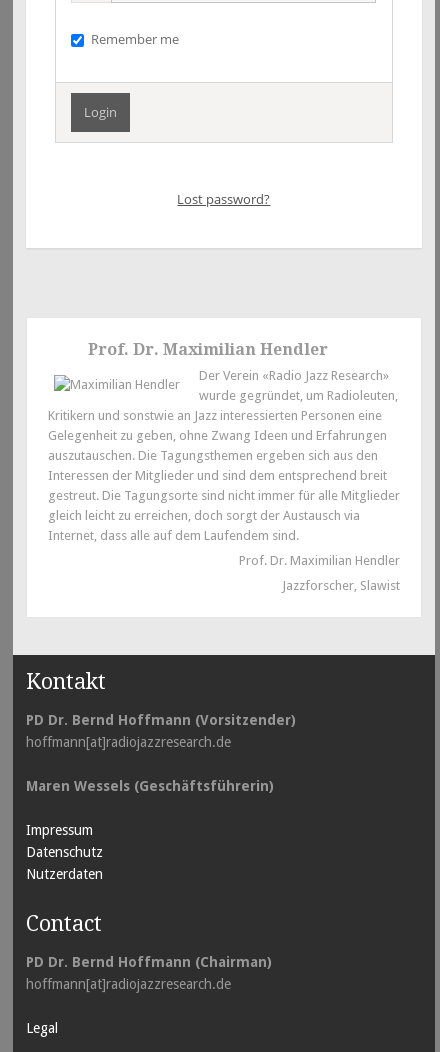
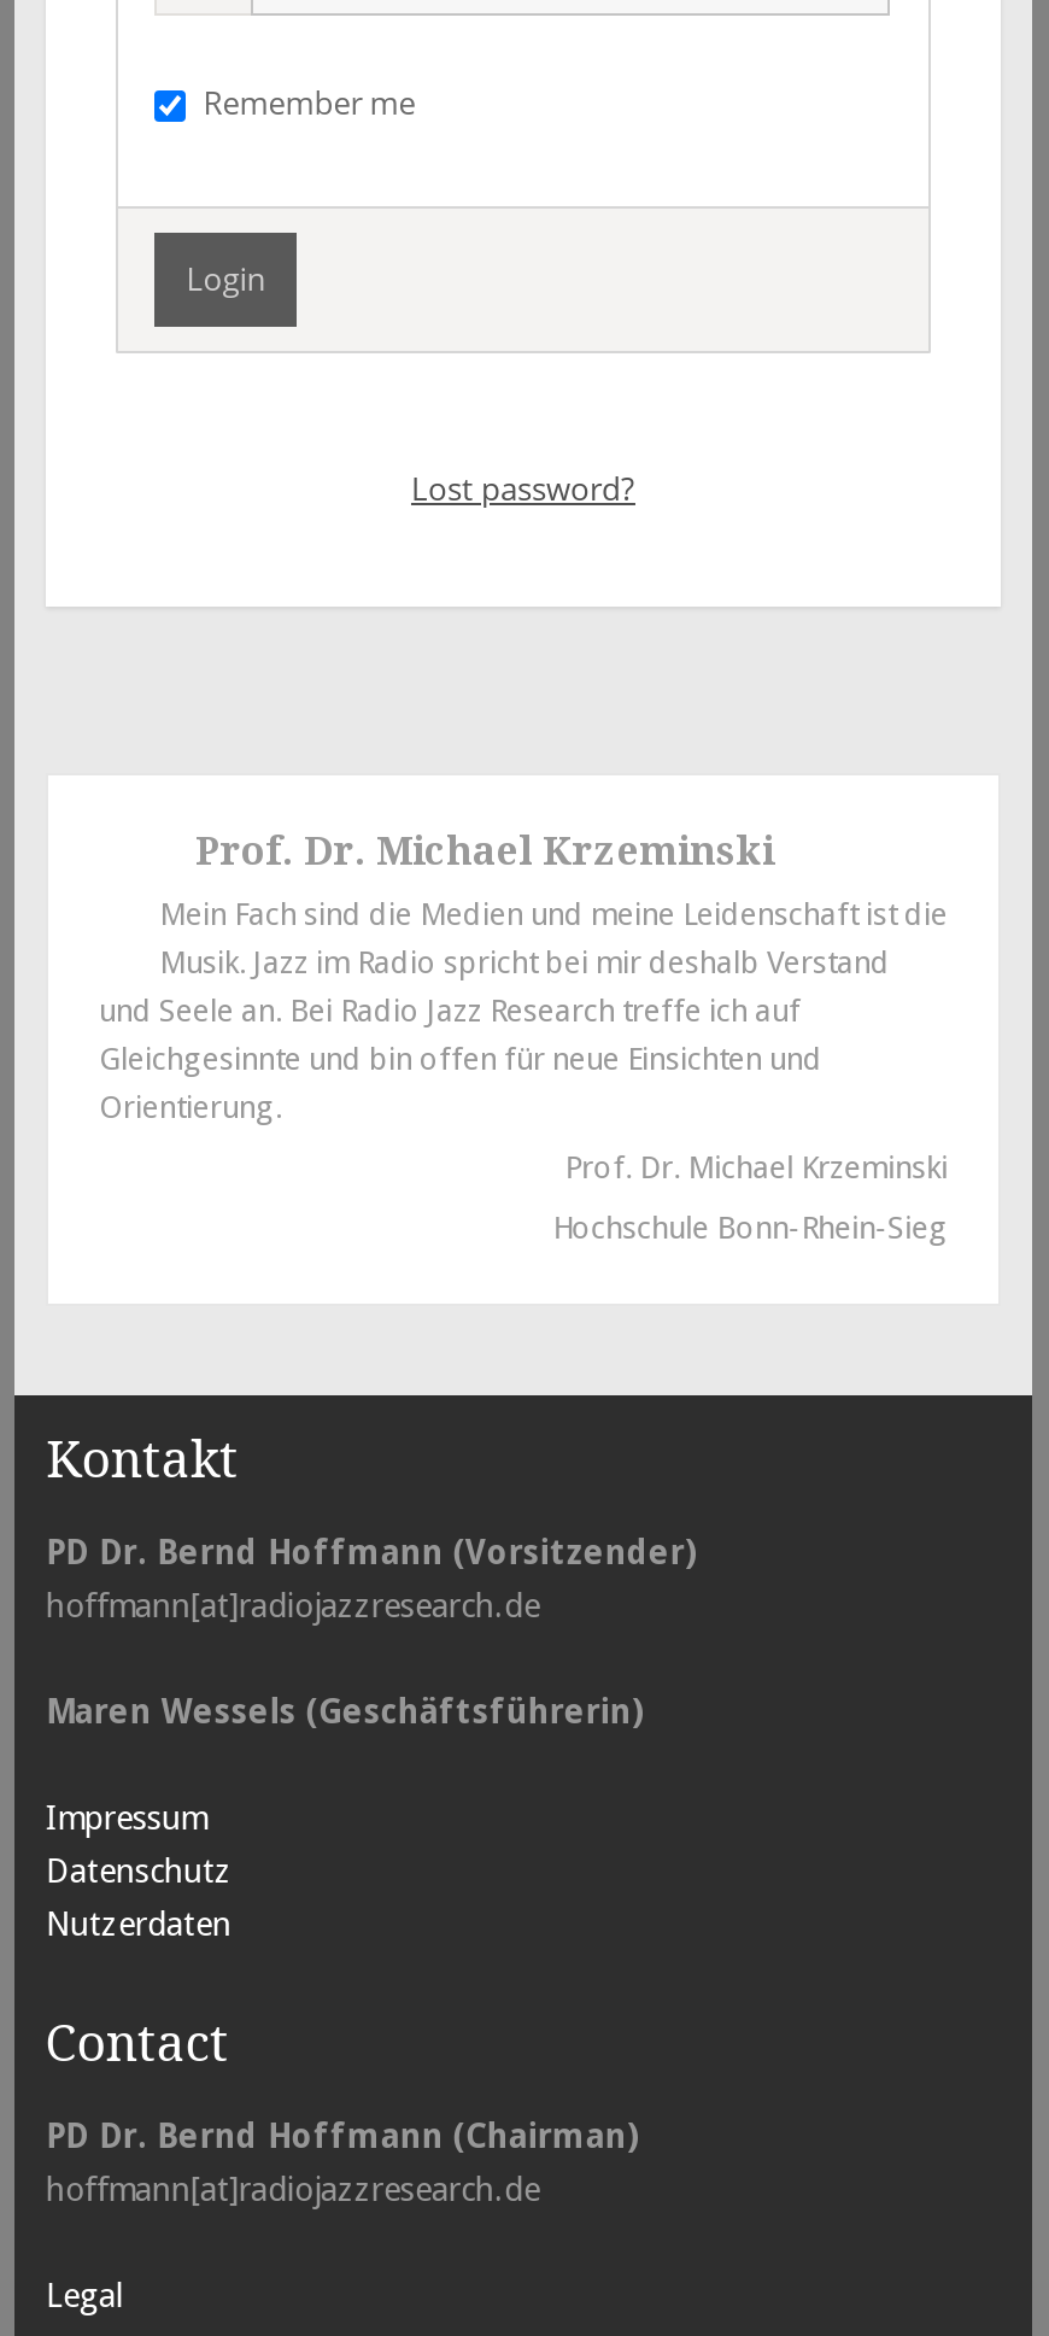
- Prof. Dr. Maximilian Hendler
+ Prof. Dr. Michael Krzeminski

- Der Verein «Radio Jazz Research»
- wurde gegründet, um Radioleuten,
- Kritikern und sonstwie an Jazz interessierten Personen eine
- Gelegenheit zu geben, ohne Zwang Ideen und Erfahrungen
- auszutauschen. Die Tagungsthemen ergeben sich aus den
- Interessen der Mitglieder und sind dem entsprechend breit
- gestreut. Die Tagungsorte sind nicht immer für alle Mitglieder
- gleich leicht zu erreichen, doch sorgt der Austausch via
- Internet, dass alle auf dem Laufendem sind.
+ Mein Fach sind die Medien und meine Leidenschaft ist die
+ Musik. Jazz im Radio spricht bei mir deshalb Verstand
+ und Seele an. Bei Radio Jazz Research treffe ich auf
+ Gleichgesinnte und bin offen für neue Einsichten und
+ Orientierung.

- Prof. Dr. Maximilian Hendler
+ Prof. Dr. Michael Krzeminski

- Jazzforscher, Slawist
+ Hochschule Bonn-Rhein-Sieg
